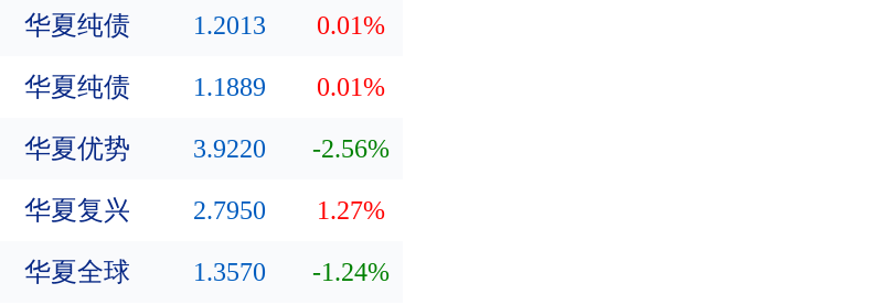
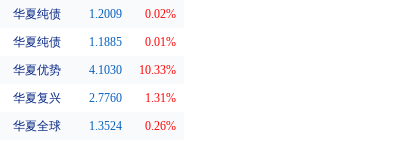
- 1.2013
+ 1.2009

- 0.01%
+ 0.02%

- 1.1889 0.01%
+ 1.1885 0.01%

- 3.9220
+ 4.1030

- -2.56%
+ 10.33%

- 2.7950
+ 2.7760

- 1.27%
+ 1.31%

- 1.3570
+ 1.3524

- -1.24%
+ 0.26%
